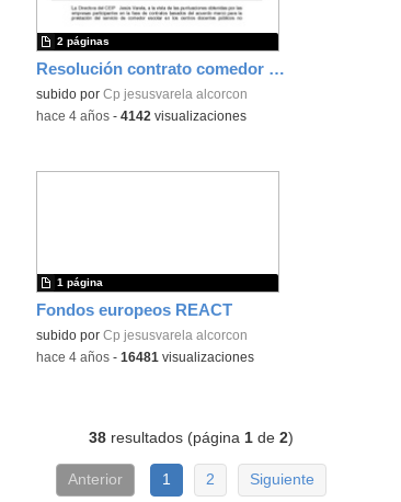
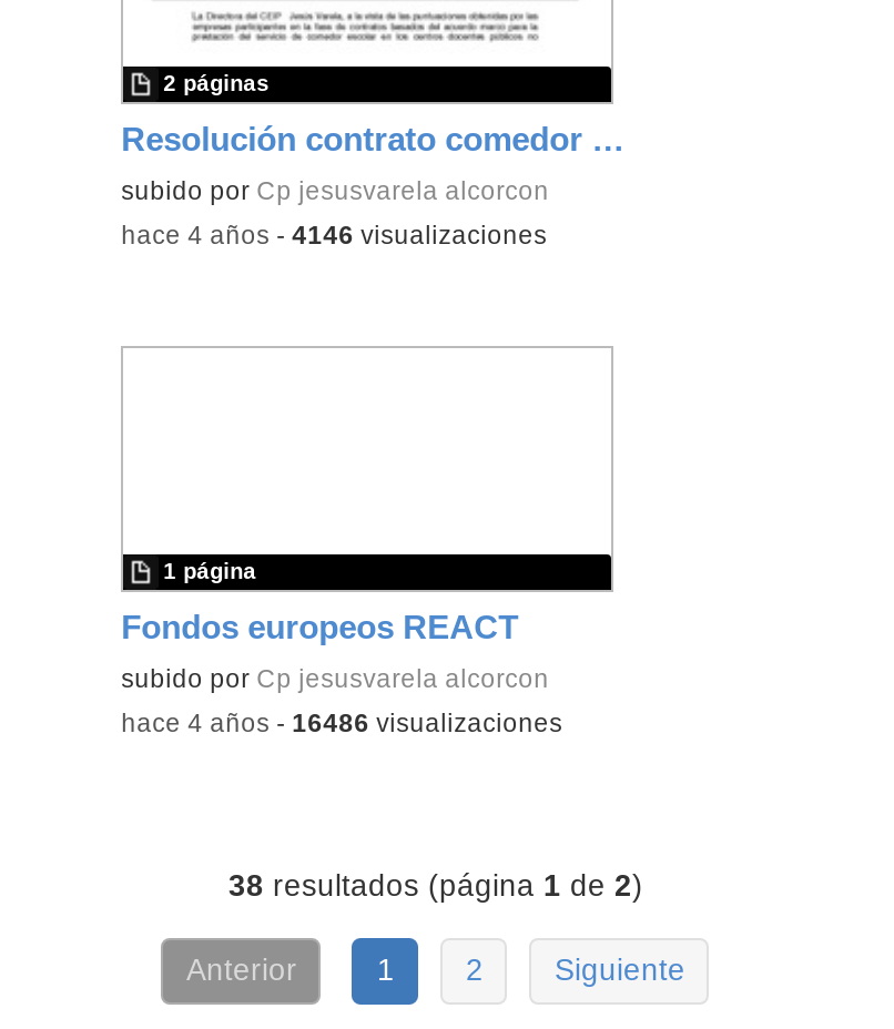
- hace 4 años - 4142 visualizaciones
+ hace 4 años - 4146 visualizaciones

- hace 4 años - 16481 visualizaciones
+ hace 4 años - 16486 visualizaciones
